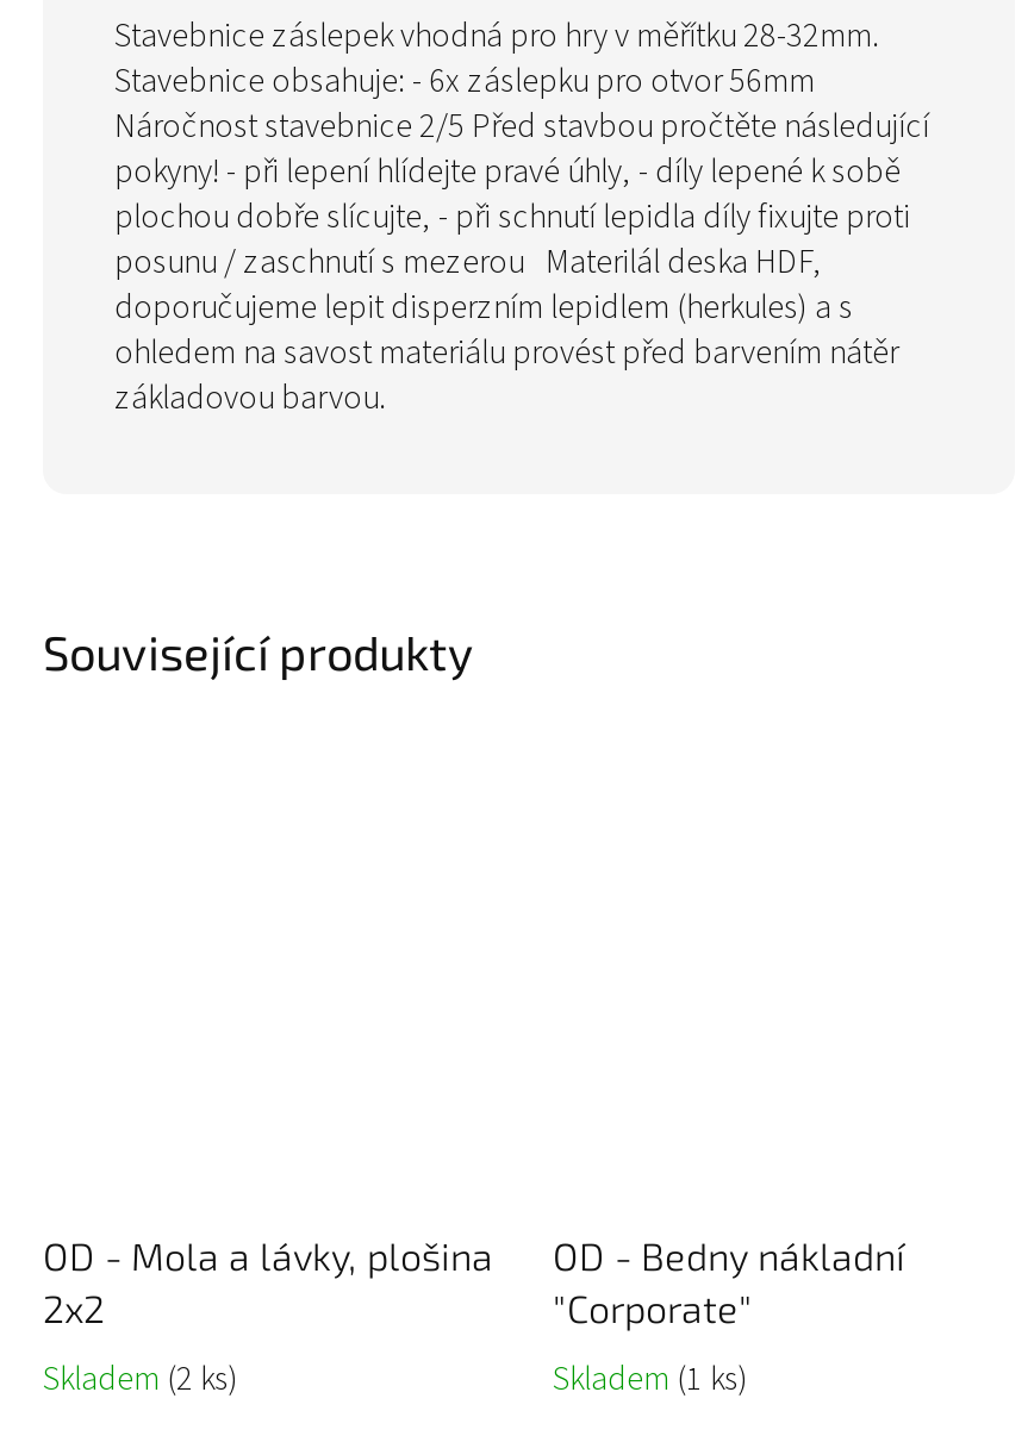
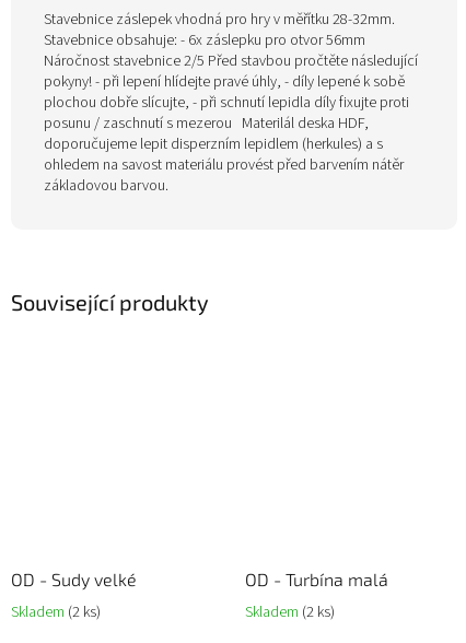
- OD - Mola a lávky, plošina
- 2x2
+ OD - Sudy velké

- OD - Bedny nákladní
- "Corporate"
+ OD - Turbína malá

- Skladem (1 ks)
+ Skladem (2 ks)
